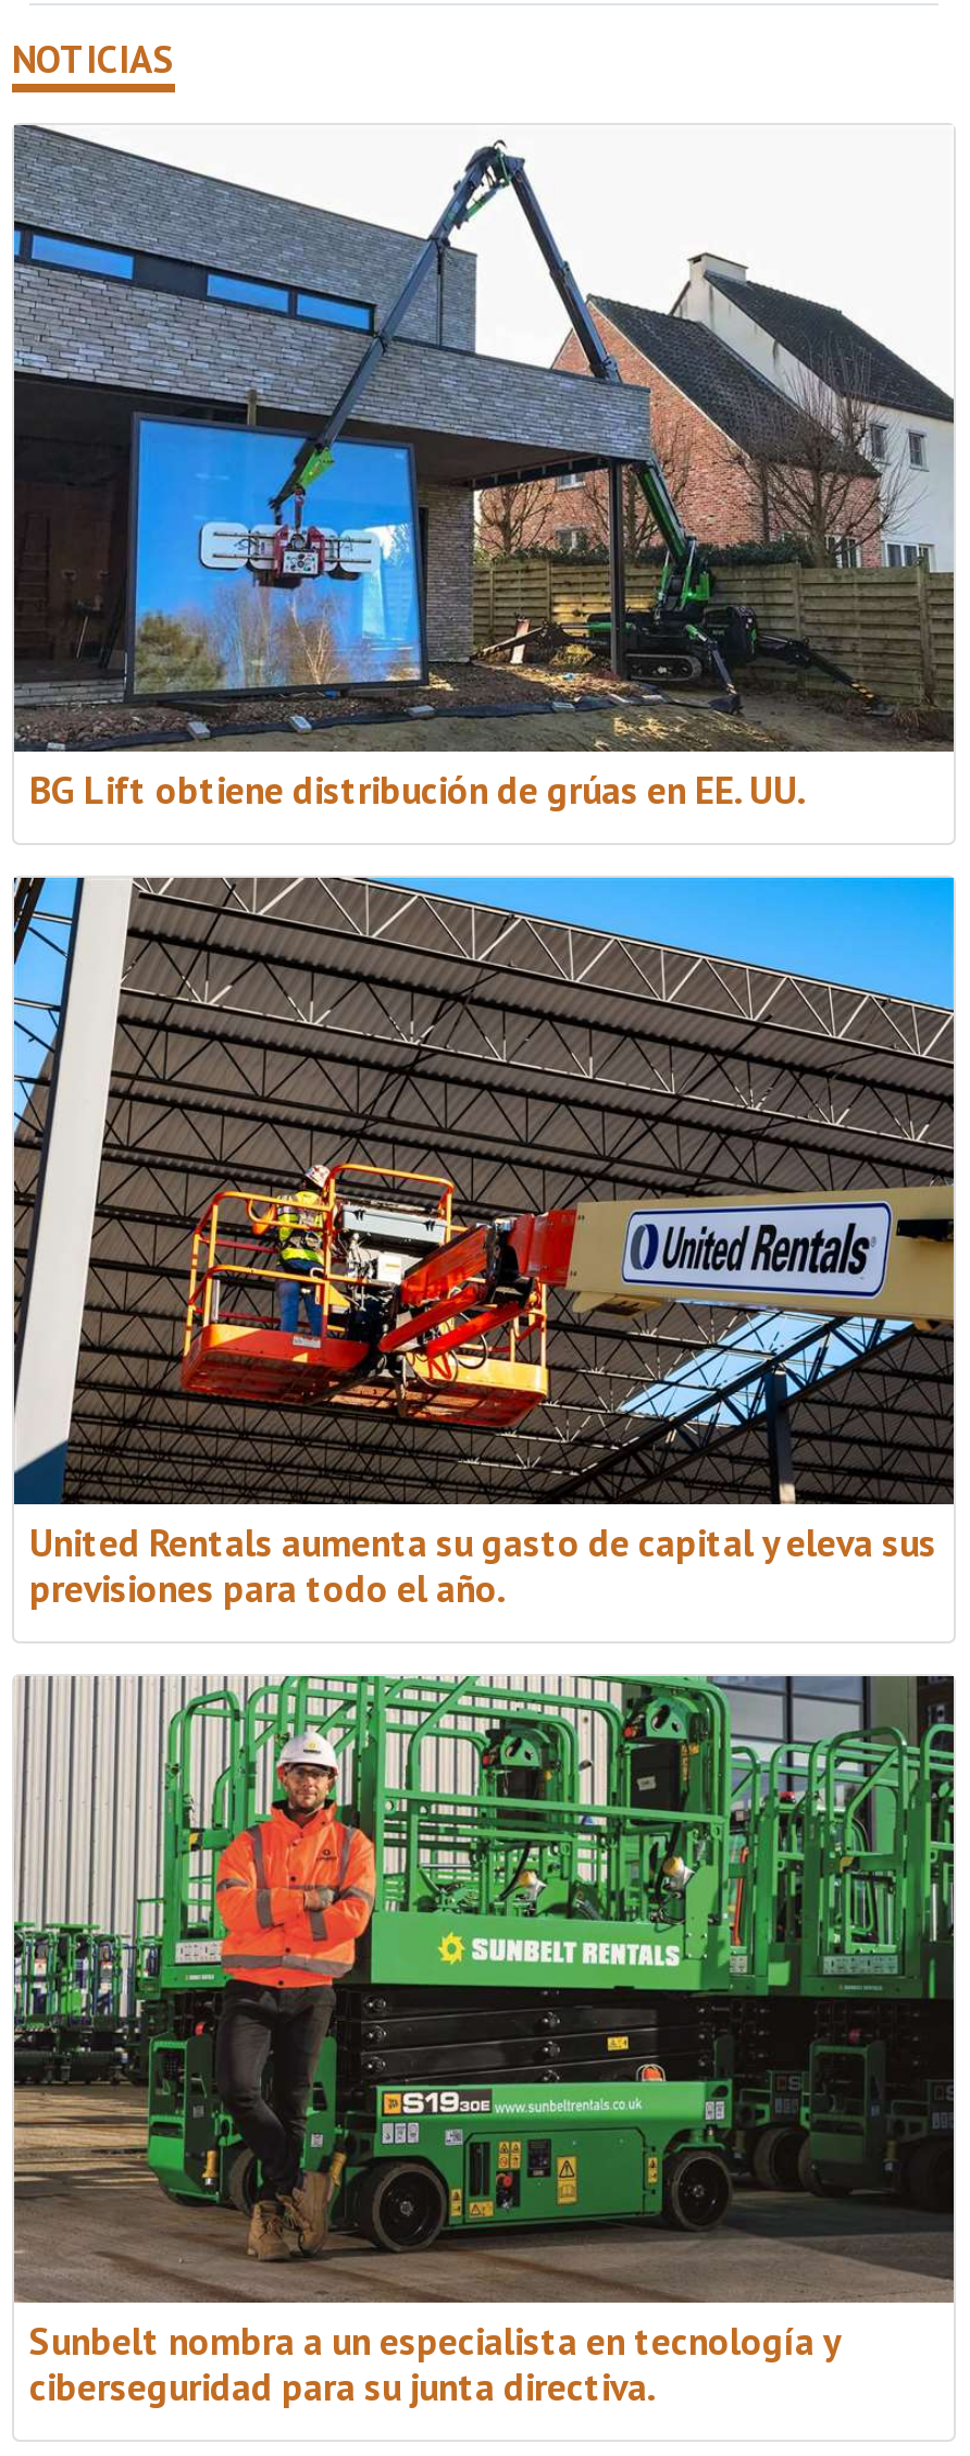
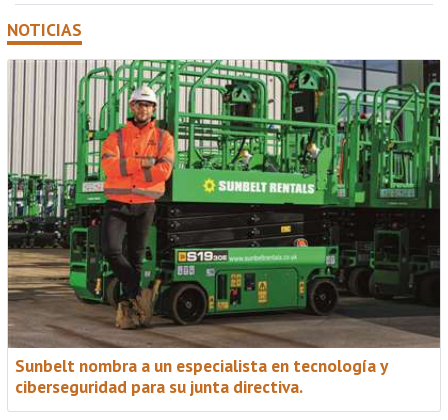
- [image]
- BG Lift obtiene distribución de grúas en EE. UU.

- [image]
- United Rentals aumenta su gasto de capital y eleva sus
- previsiones para todo el año.
